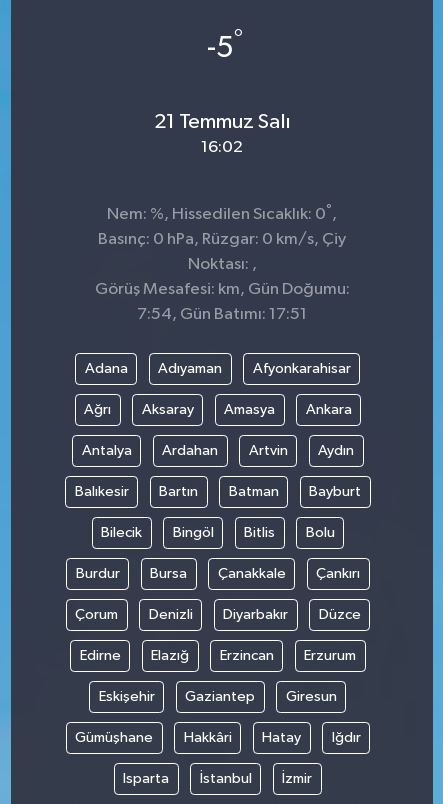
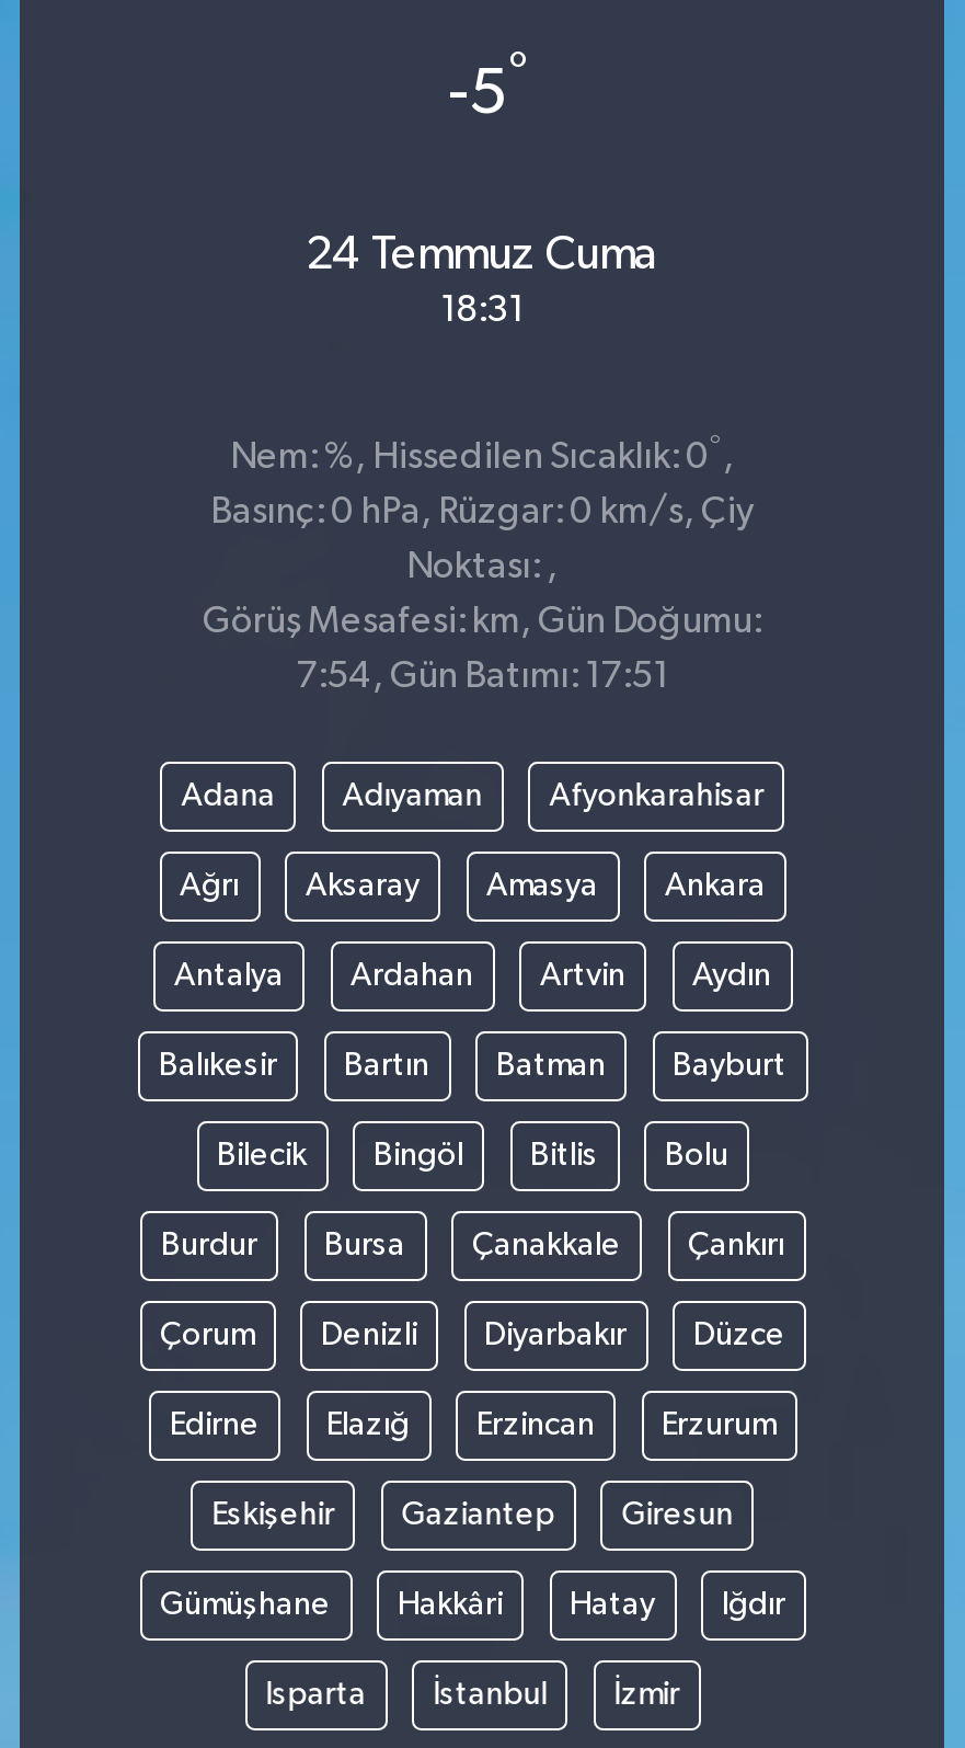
- 21 Temmuz Salı
+ 24 Temmuz Cuma

- 16:02
+ 18:31
